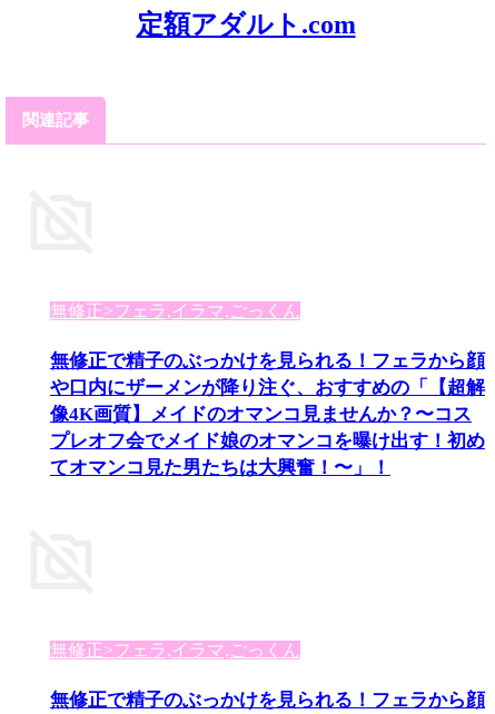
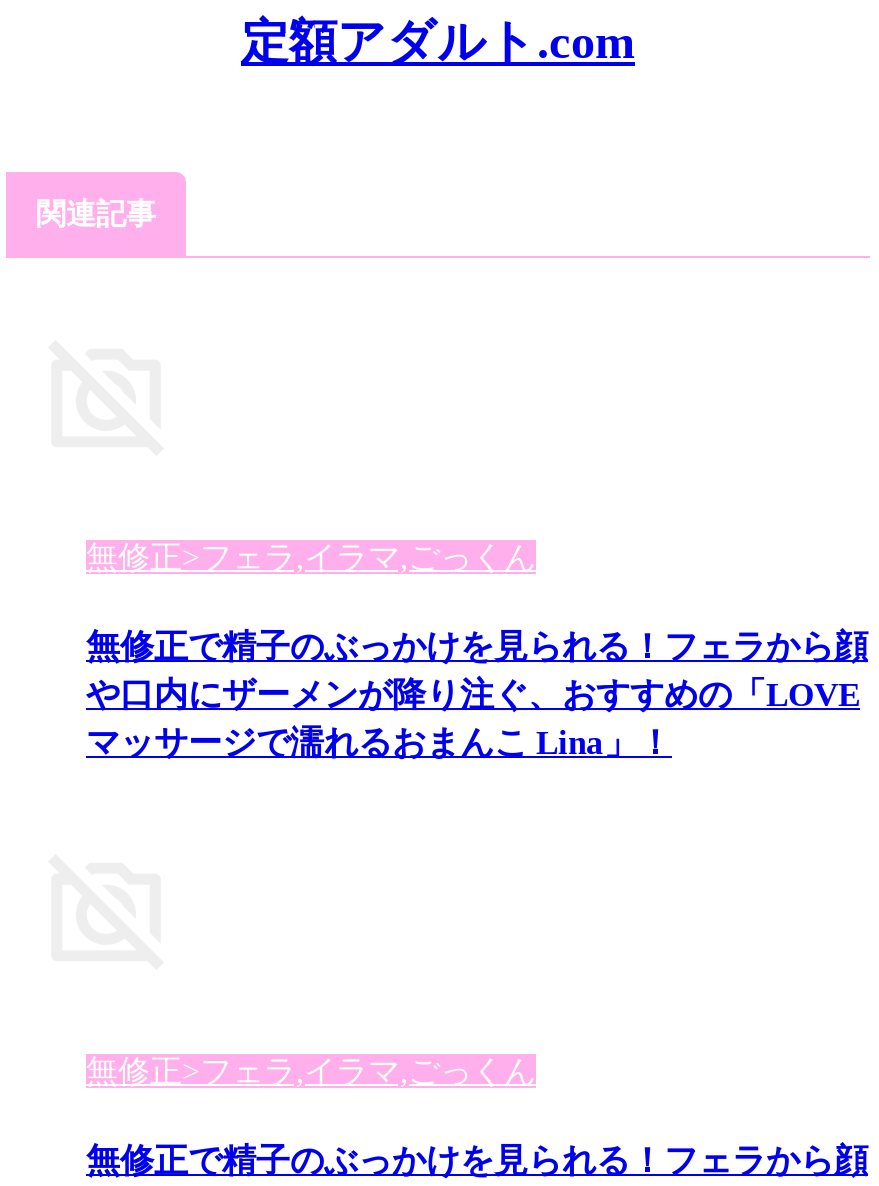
- や口内にザーメンが降り注ぐ、おすすめの「【超解
- 像4K画質】メイドのオマンコ見ませんか？〜コス
- プレオフ会でメイド娘のオマンコを曝け出す！初め
- てオマンコ見た男たちは大興奮！〜」！
+ や口内にザーメンが降り注ぐ、おすすめの「LOVE
+ マッサージで濡れるおまんこ Lina」！
